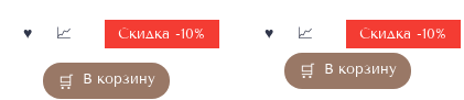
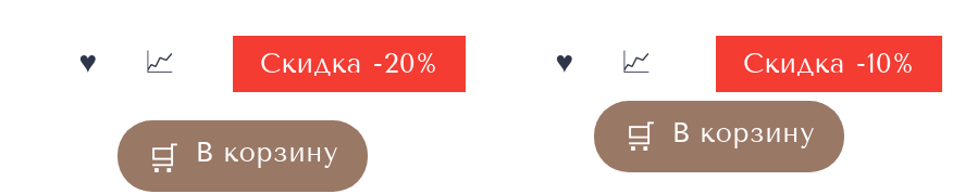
- Скидка -10%
+ Скидка -20%
